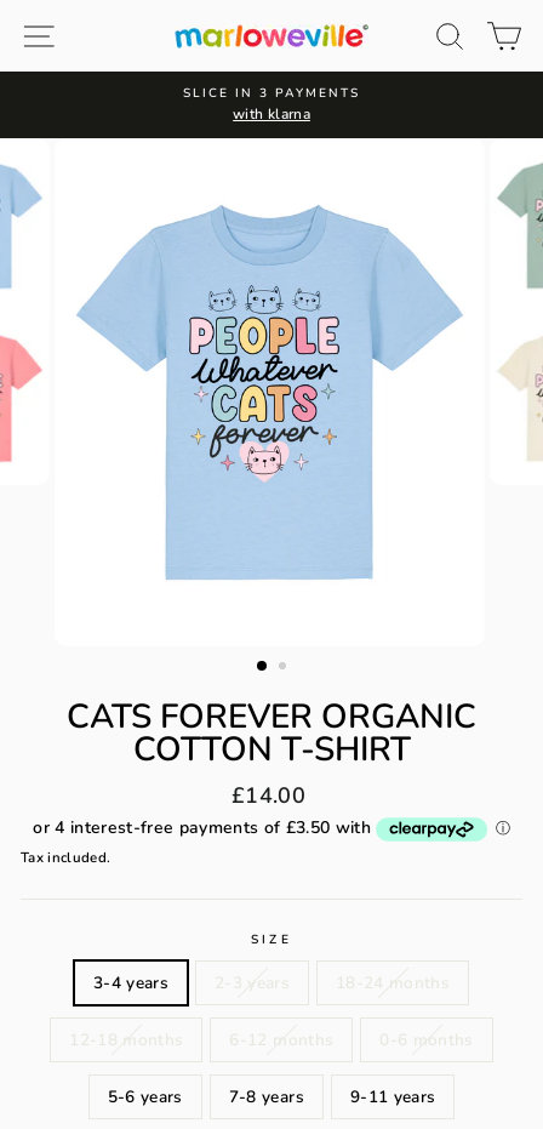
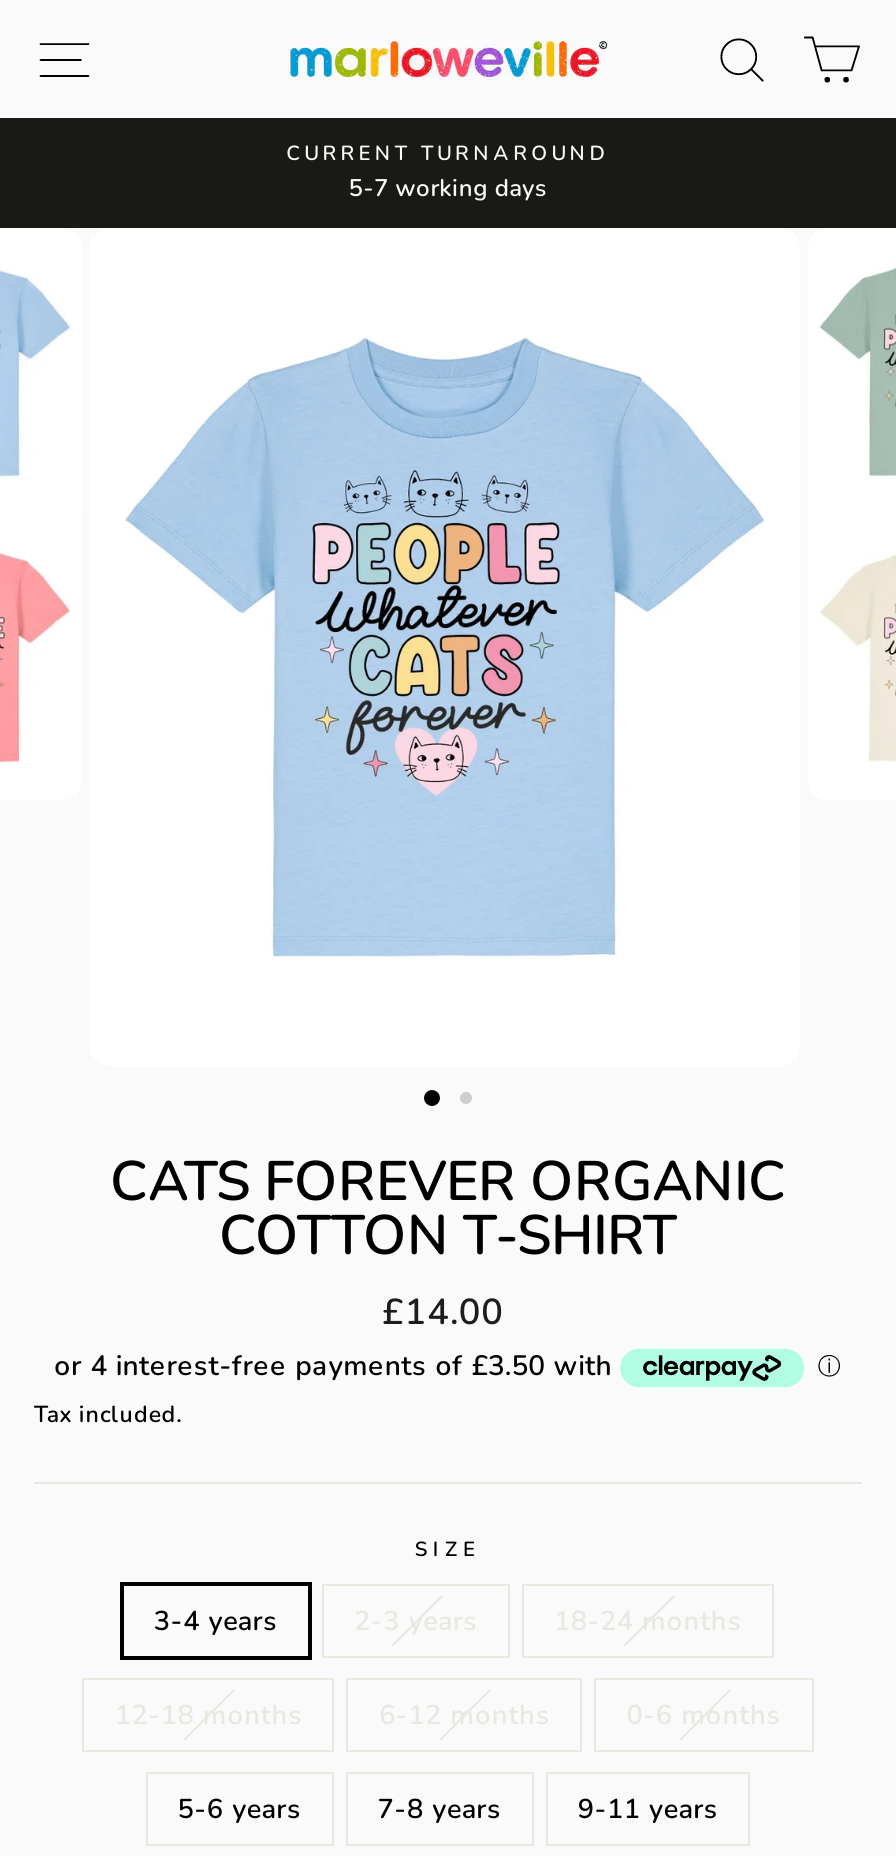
- SLICE IN 3 PAYMENTS
- with klarna
+ CURRENT TURNAROUND
+ 5-7 working days
